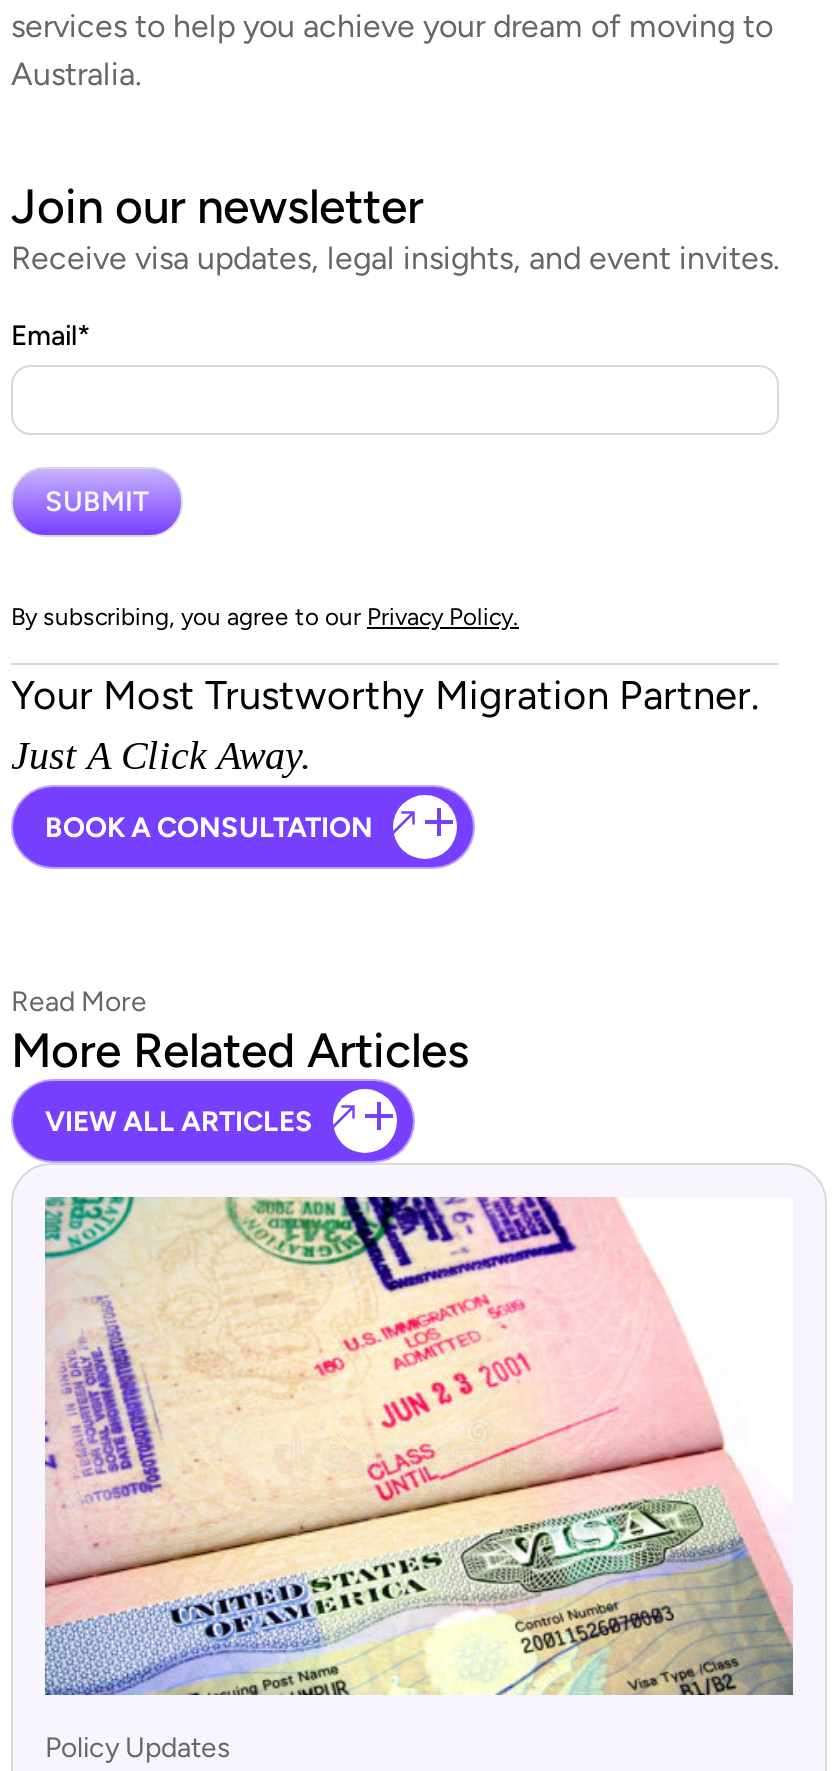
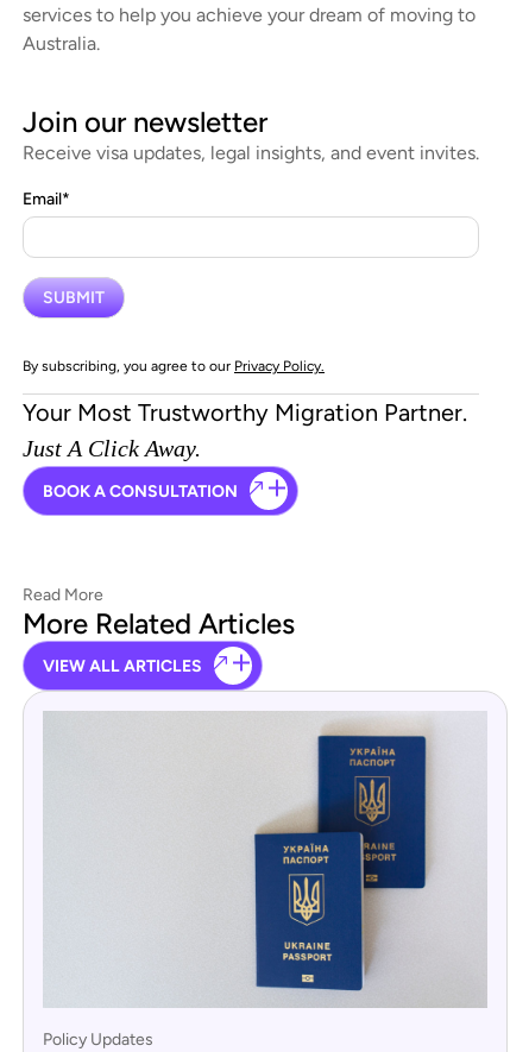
- [image]
+ [image]
